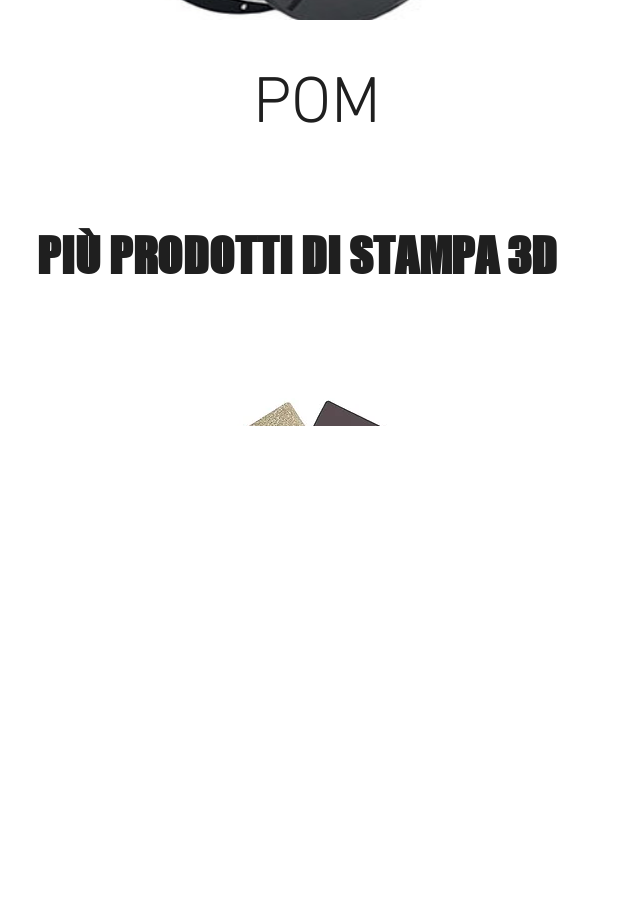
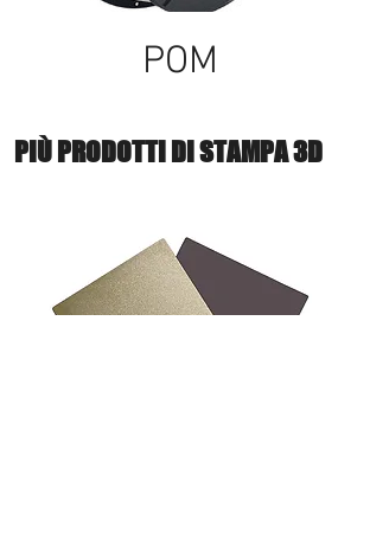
+ [image]
